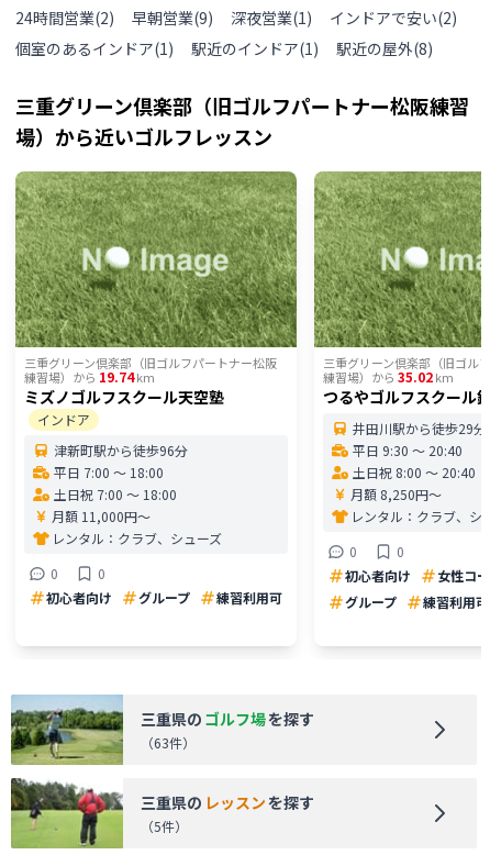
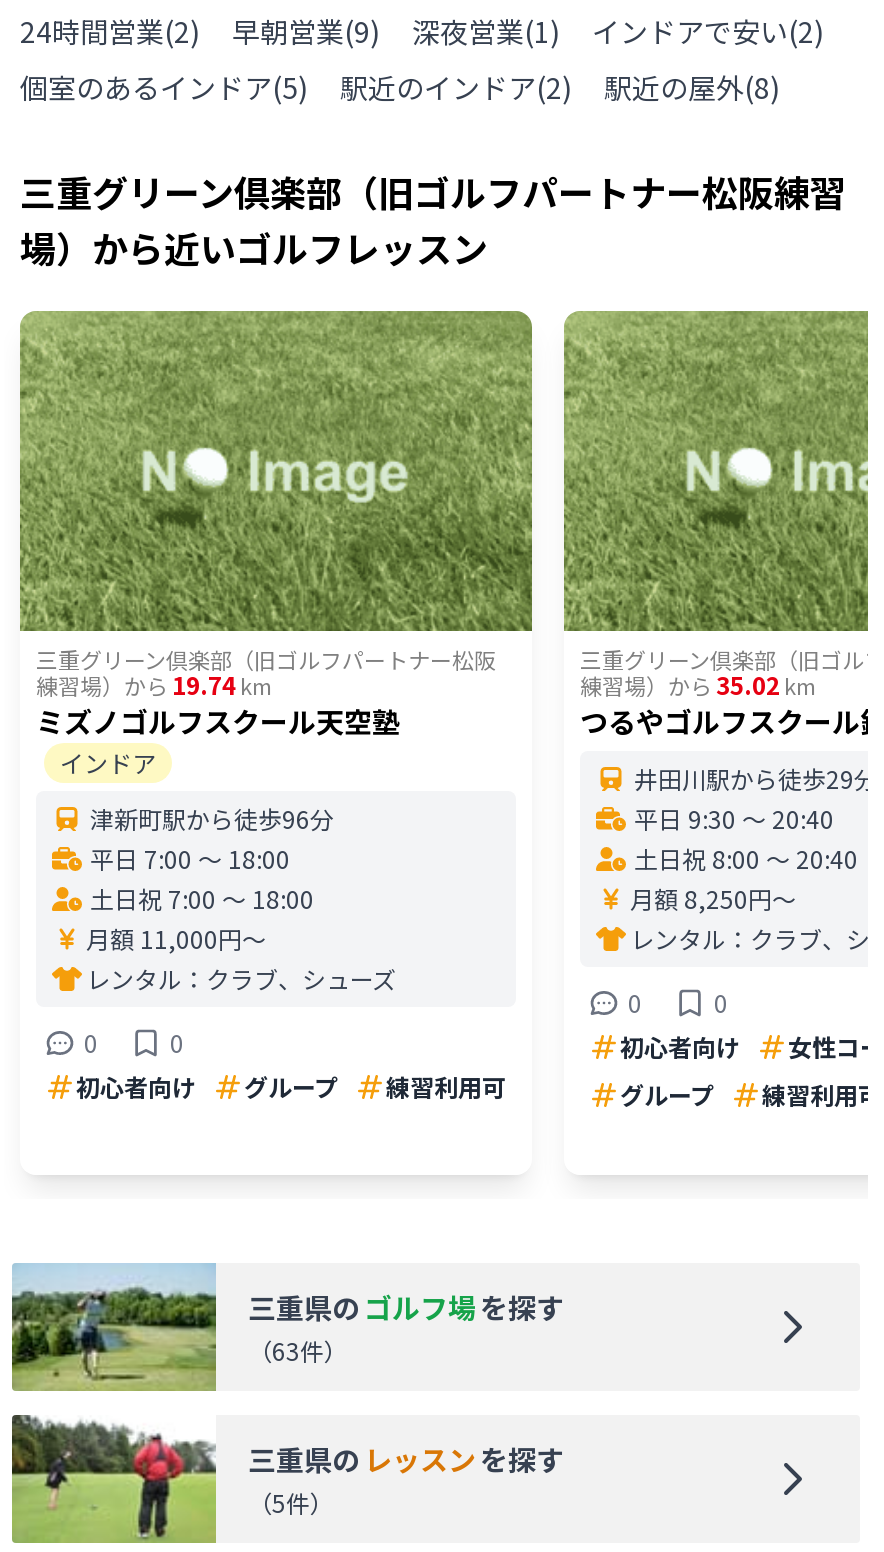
- 個室のあるインドア(1)
+ 個室のあるインドア(5)

- 駅近のインドア(1)
+ 駅近のインドア(2)
